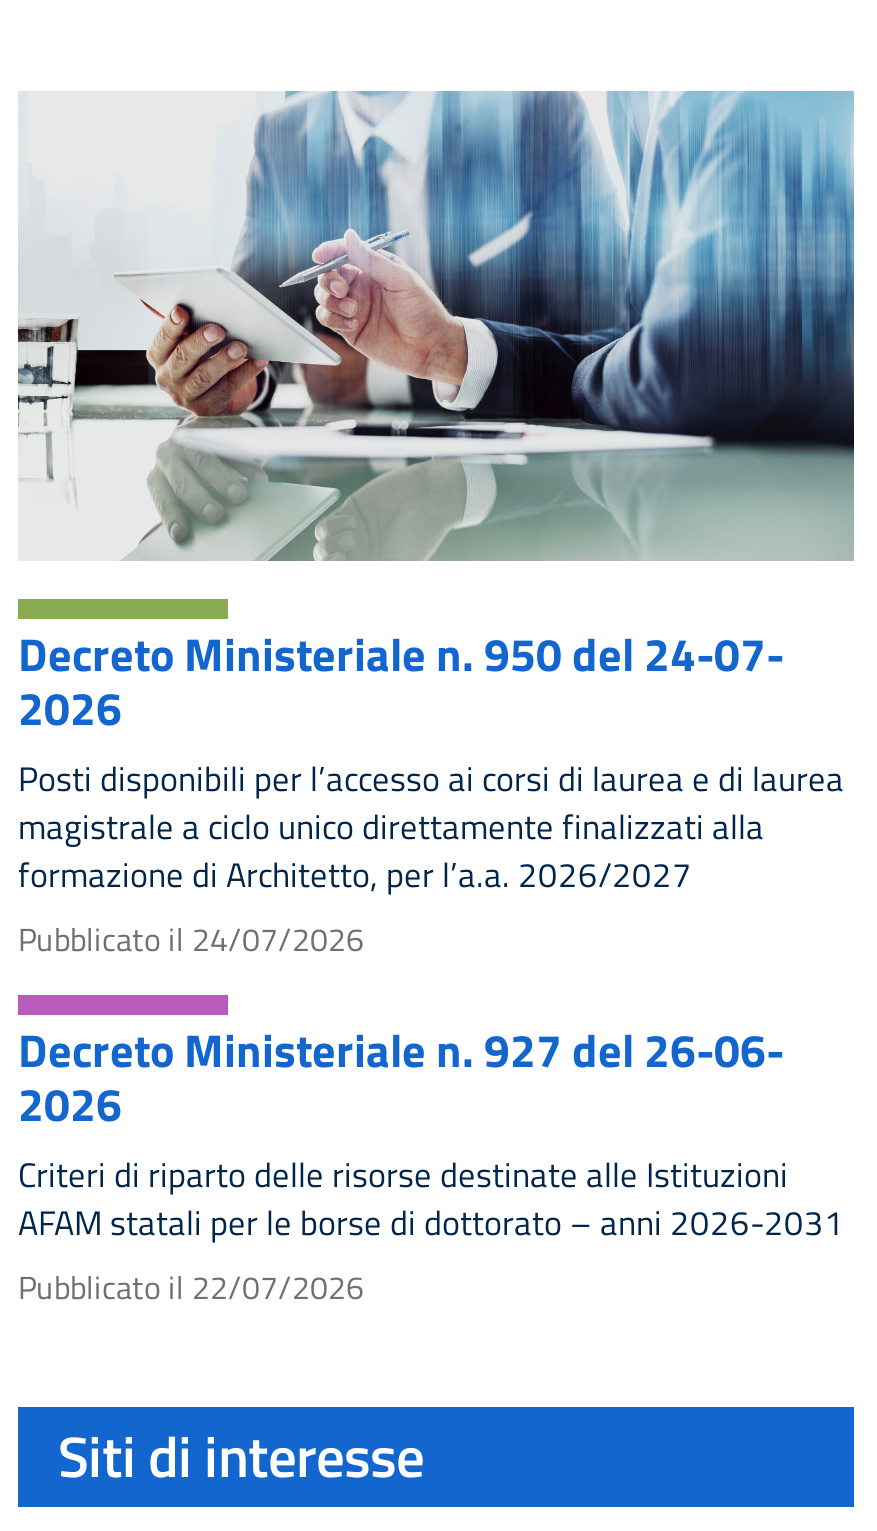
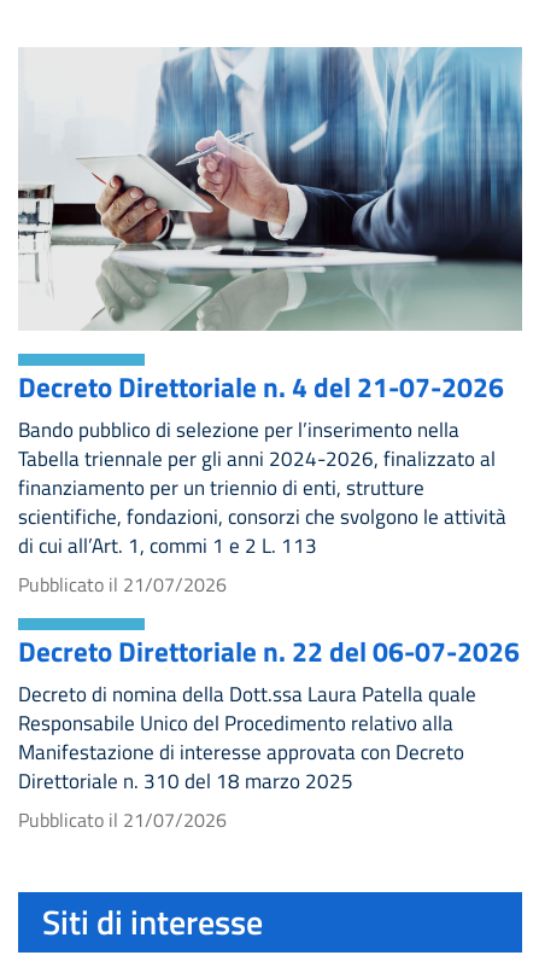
- Decreto Ministeriale n. 950 del 24-07-
- 2026
- Posti disponibili per l’accesso ai corsi di laurea e di laurea
- magistrale a ciclo unico direttamente finalizzati alla
- formazione di Architetto, per l’a.a. 2026/2027
- Pubblicato il 24/07/2026
+ Decreto Direttoriale n. 4 del 21-07-2026
+ Bando pubblico di selezione per l’inserimento nella
+ Tabella triennale per gli anni 2024-2026, finalizzato al
+ finanziamento per un triennio di enti, strutture
+ scientifiche, fondazioni, consorzi che svolgono le attività
+ di cui all’Art. 1, commi 1 e 2 L. 113
+ Pubblicato il 21/07/2026

- Decreto Ministeriale n. 927 del 26-06-
- 2026
- Criteri di riparto delle risorse destinate alle Istituzioni
- AFAM statali per le borse di dottorato – anni 2026-2031
- Pubblicato il 22/07/2026
+ Decreto Direttoriale n. 22 del 06-07-2026
+ Decreto di nomina della Dott.ssa Laura Patella quale
+ Responsabile Unico del Procedimento relativo alla
+ Manifestazione di interesse approvata con Decreto
+ Direttoriale n. 310 del 18 marzo 2025
+ Pubblicato il 21/07/2026
